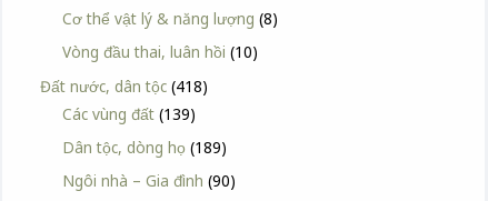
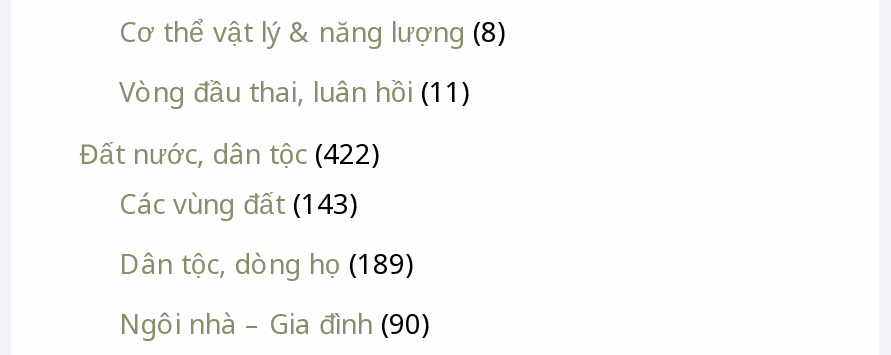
- Vòng đầu thai, luân hồi (10)
+ Vòng đầu thai, luân hồi (11)

- Đất nước, dân tộc (418)
+ Đất nước, dân tộc (422)

- Các vùng đất (139)
+ Các vùng đất (143)
